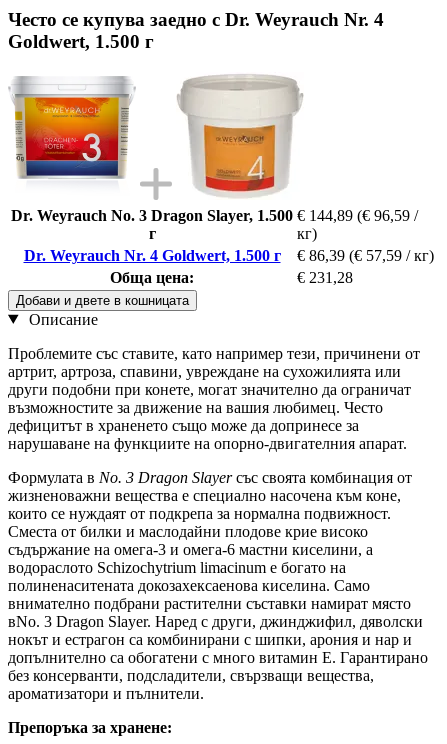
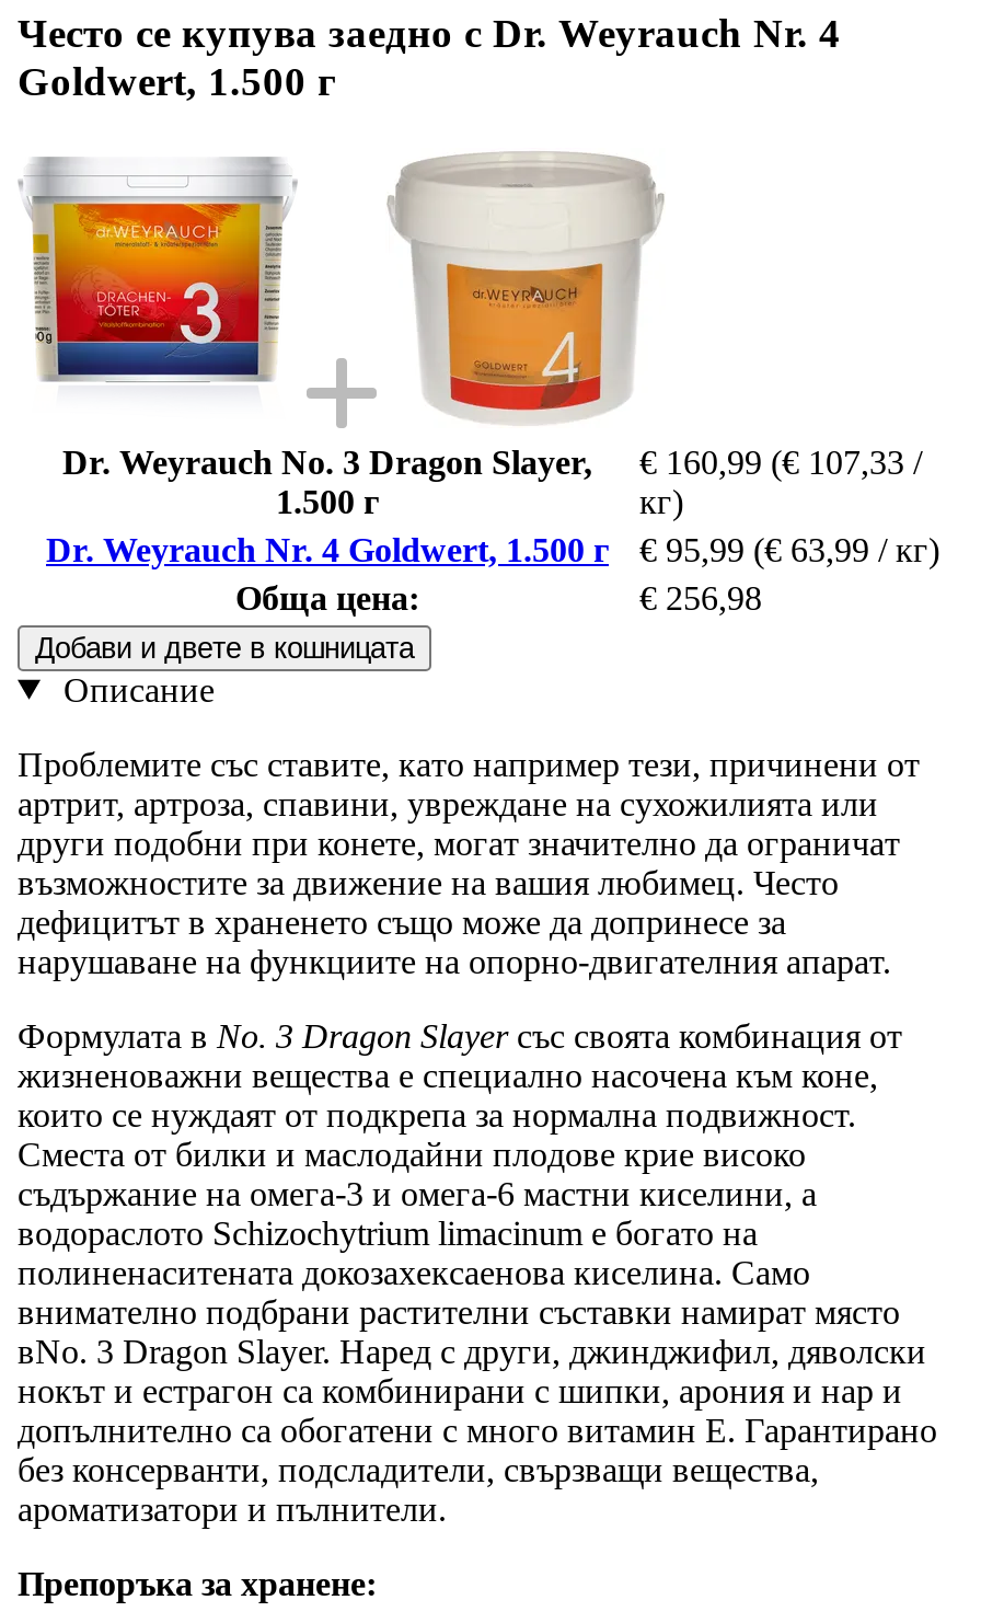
- € 144,89 (€ 96,59 /
+ € 160,99 (€ 107,33 /

- Dr. Weyrauch Nr. 4 Goldwert, 1.500 г € 86,39 (€ 57,59 / кг)
+ Dr. Weyrauch Nr. 4 Goldwert, 1.500 г € 95,99 (€ 63,99 / кг)

- € 231,28
+ € 256,98
